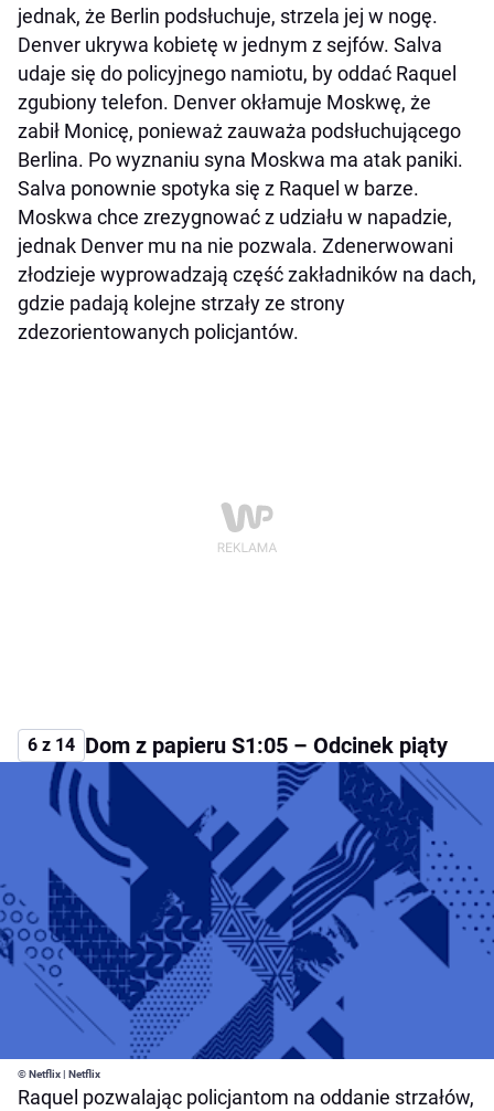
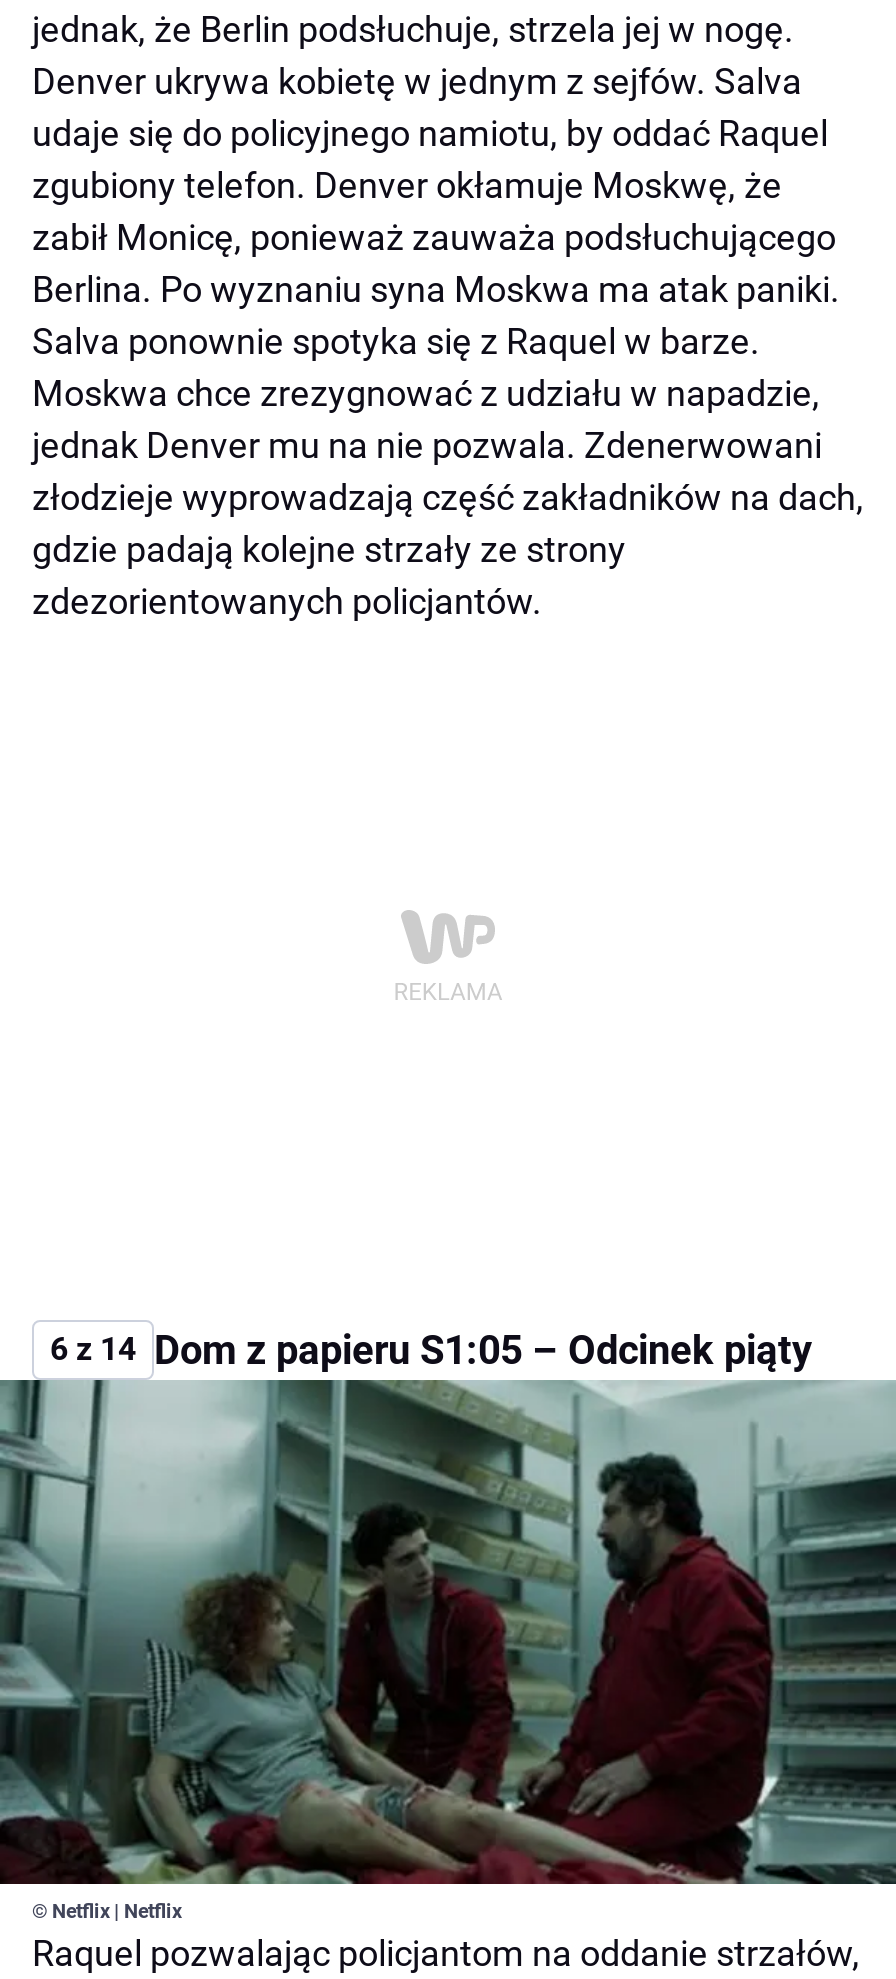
- [image]
+ [image]
